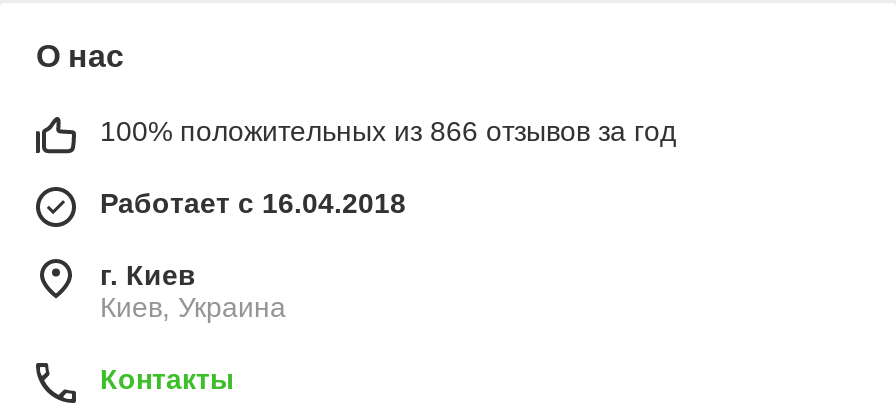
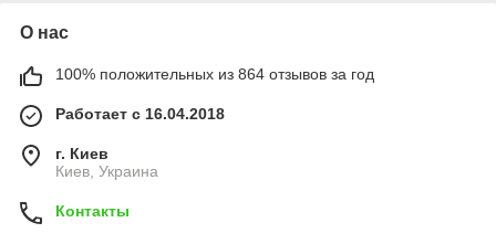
- 100% положительных из 866 отзывов за год
+ 100% положительных из 864 отзывов за год
